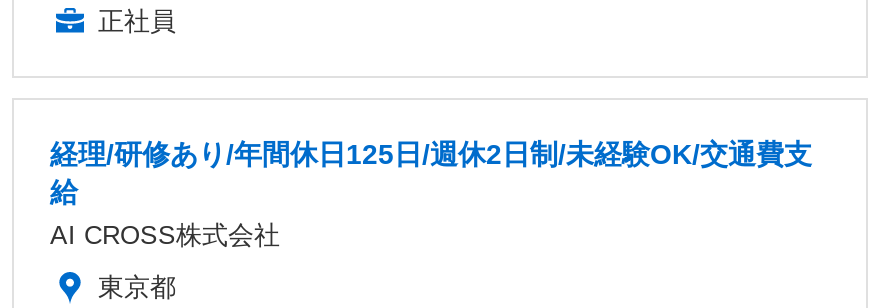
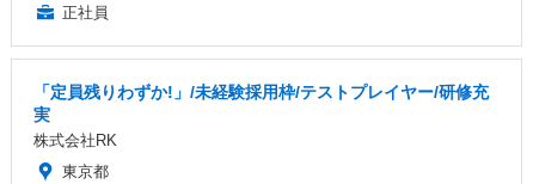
- 経理/研修あり/年間休日125日/週休2日制/未経験OK/交通費支
- 給
- AI CROSS株式会社
+ 「定員残りわずか!」/未経験採用枠/テストプレイヤー/研修充
+ 実
+ 株式会社RK
